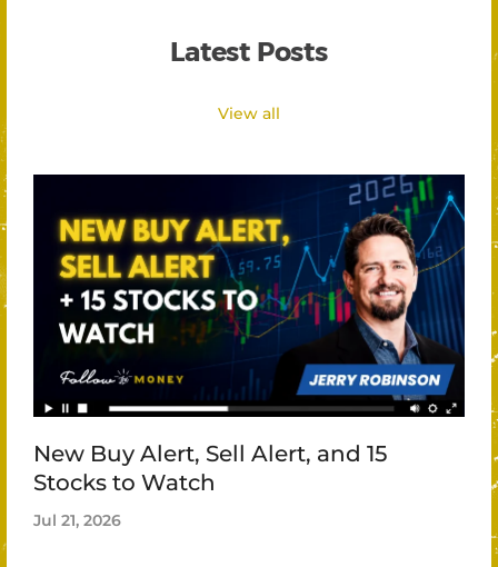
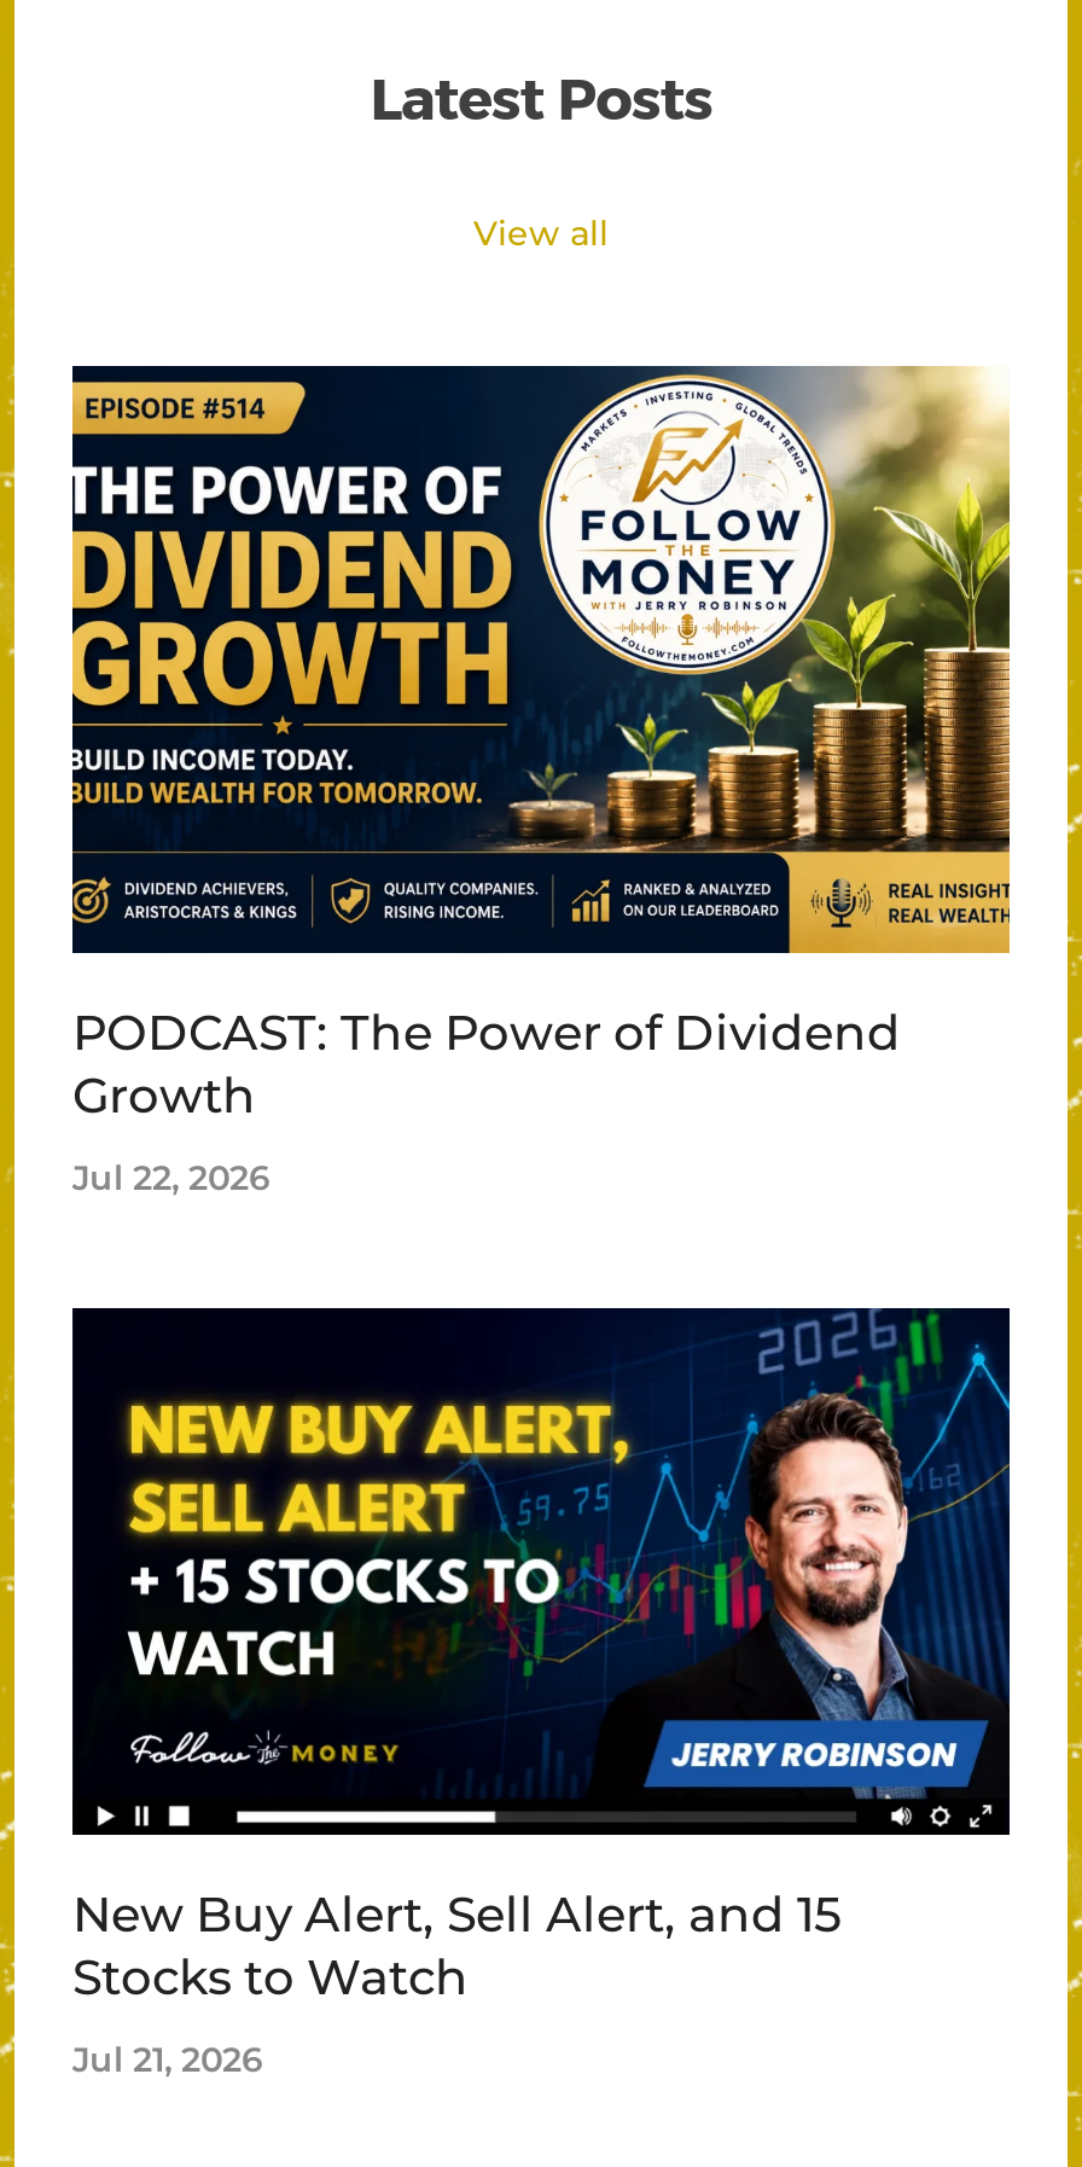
+ [image]
+ PODCAST: The Power of Dividend
+ Growth
+ Jul 22, 2026
